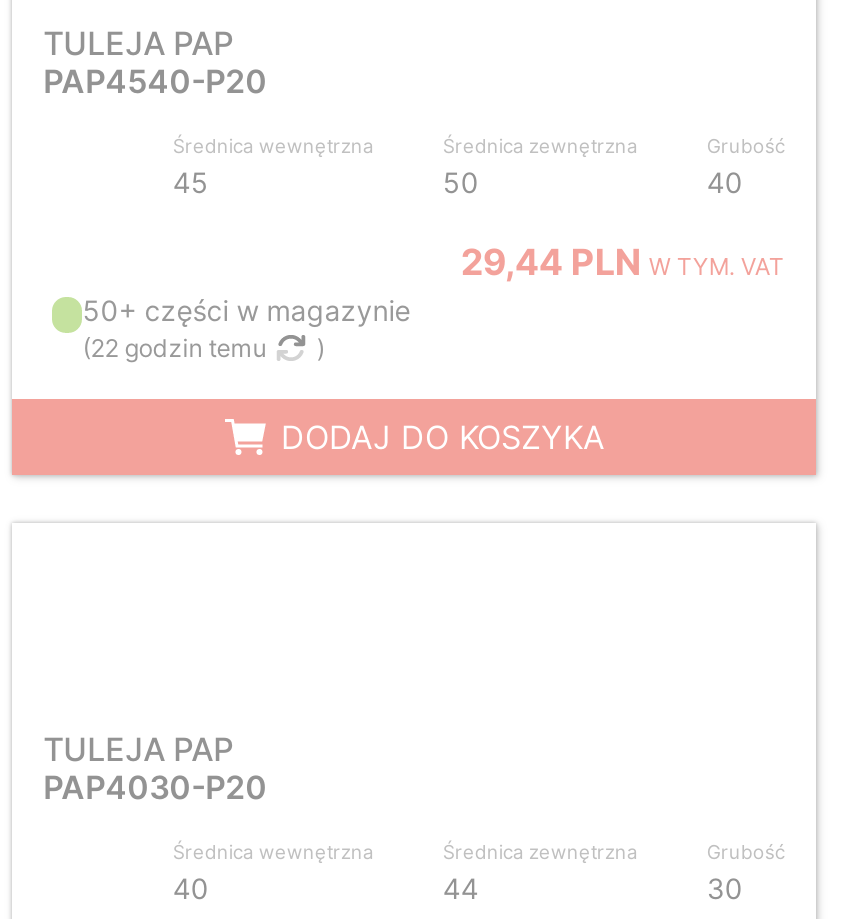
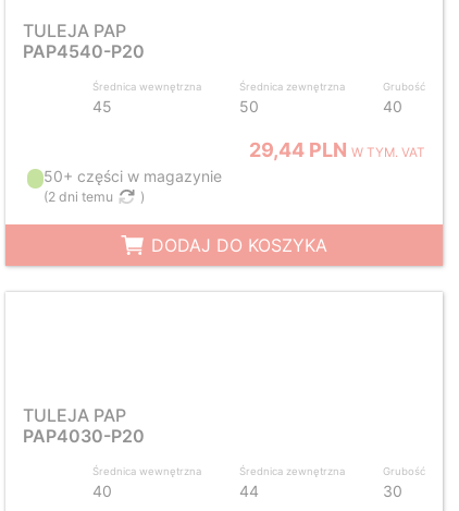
- (22 godzin temu
+ (2 dni temu
